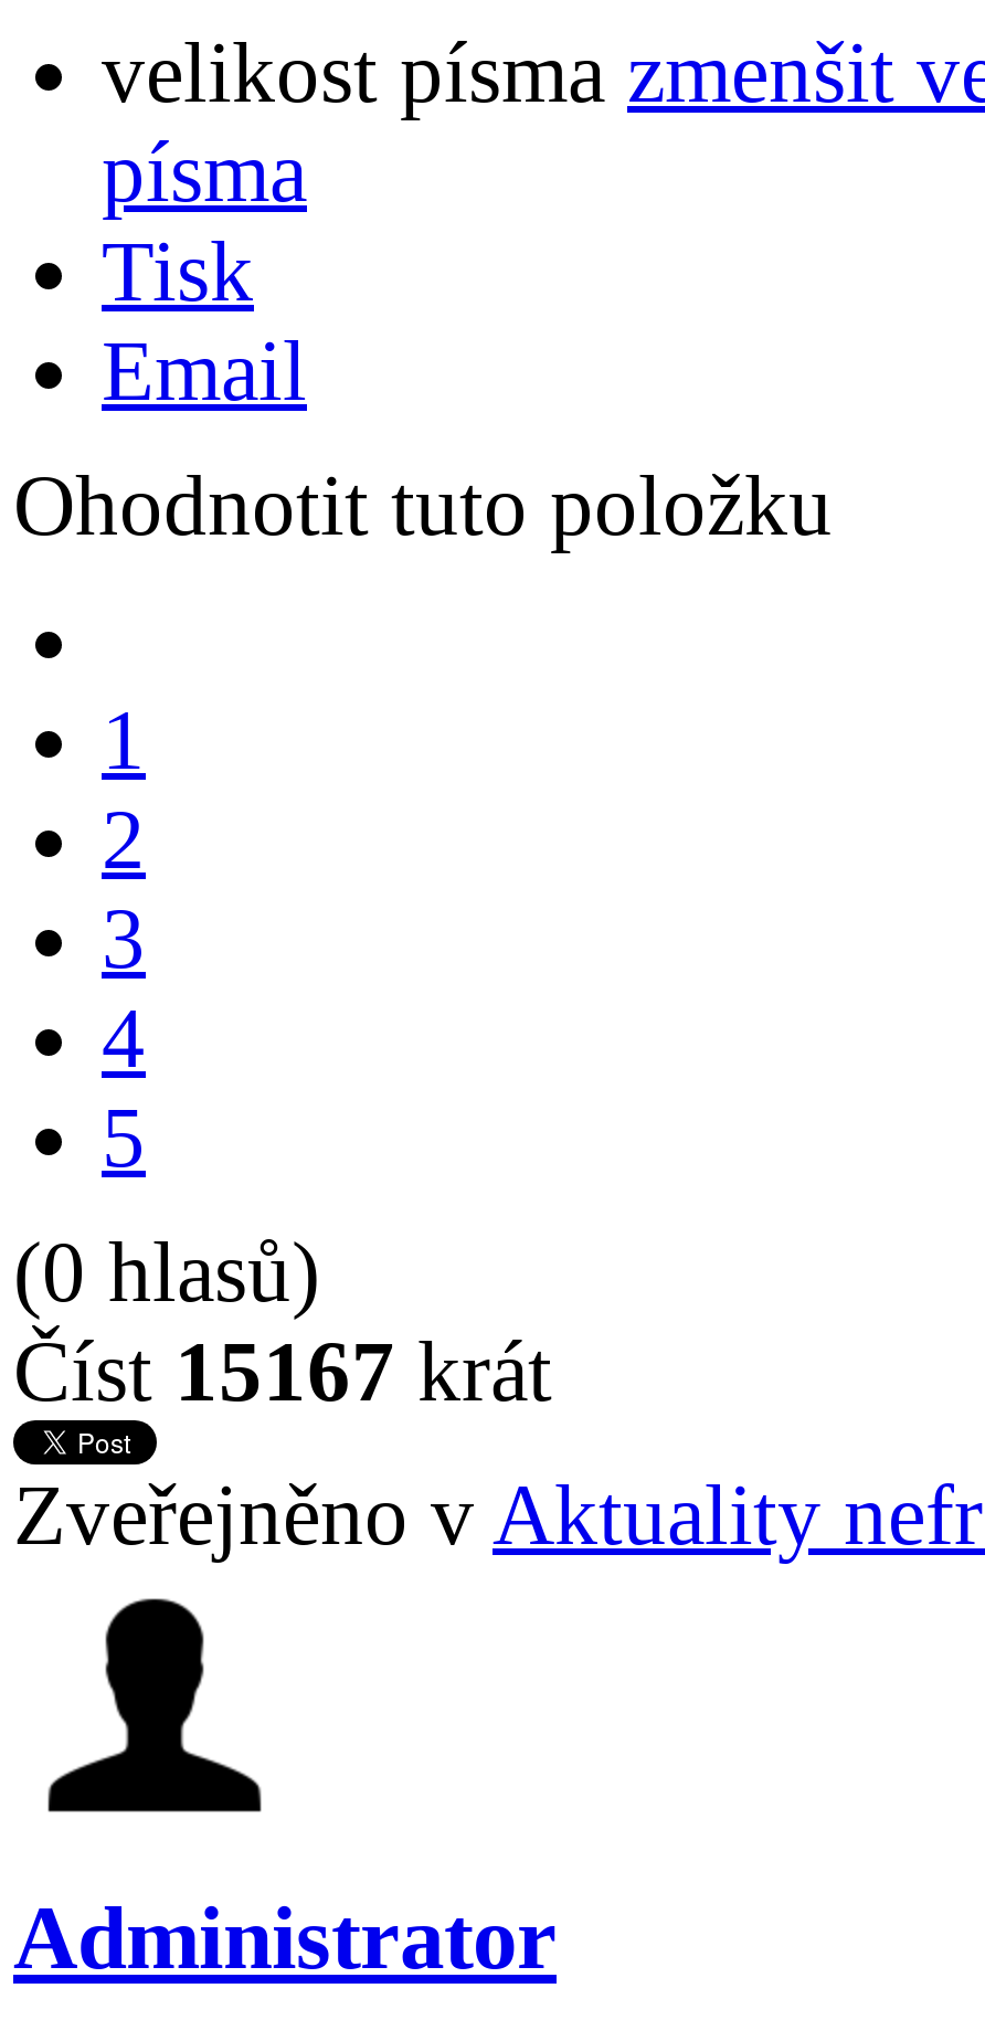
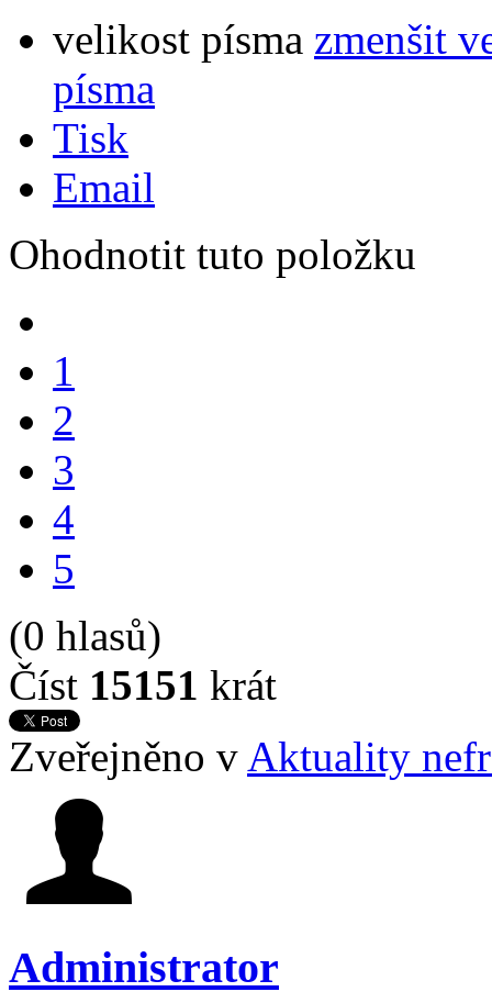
- Číst 15167 krát
+ Číst 15151 krát
